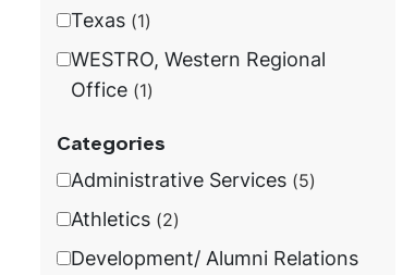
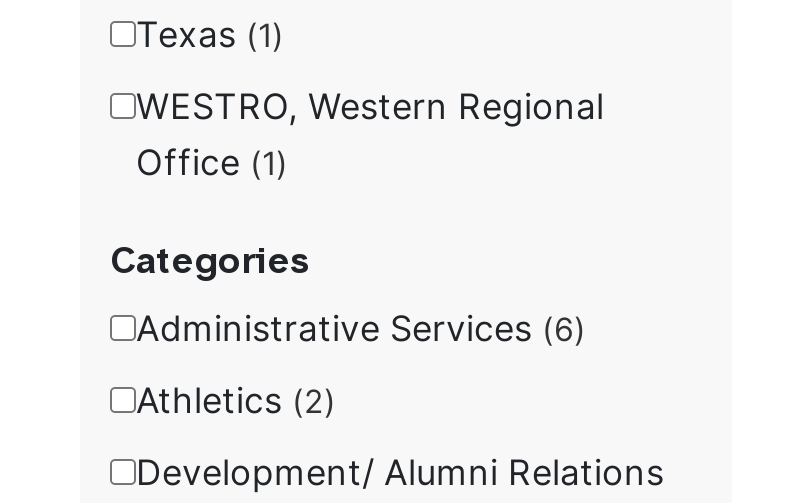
- Administrative Services 5
+ Administrative Services 6
